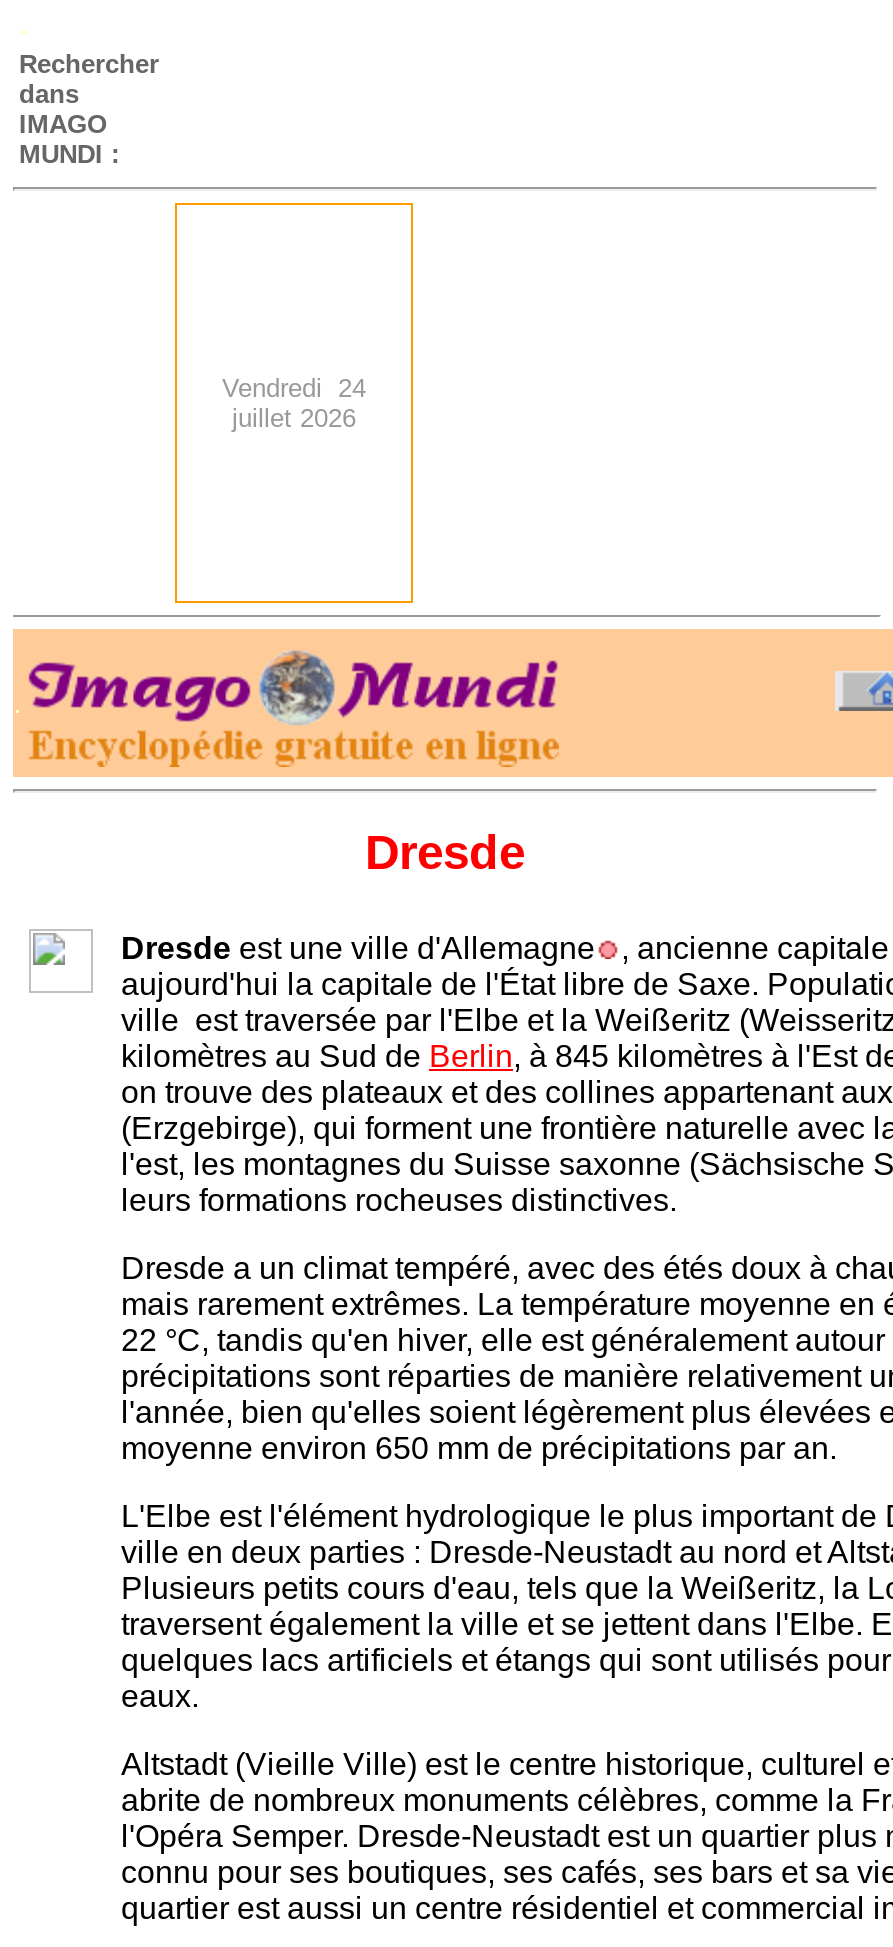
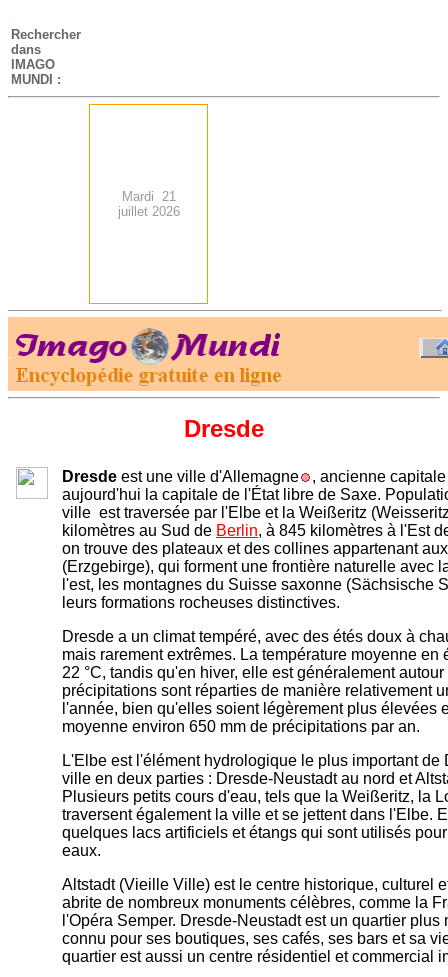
- Vendredi 24
+ Mardi 21
